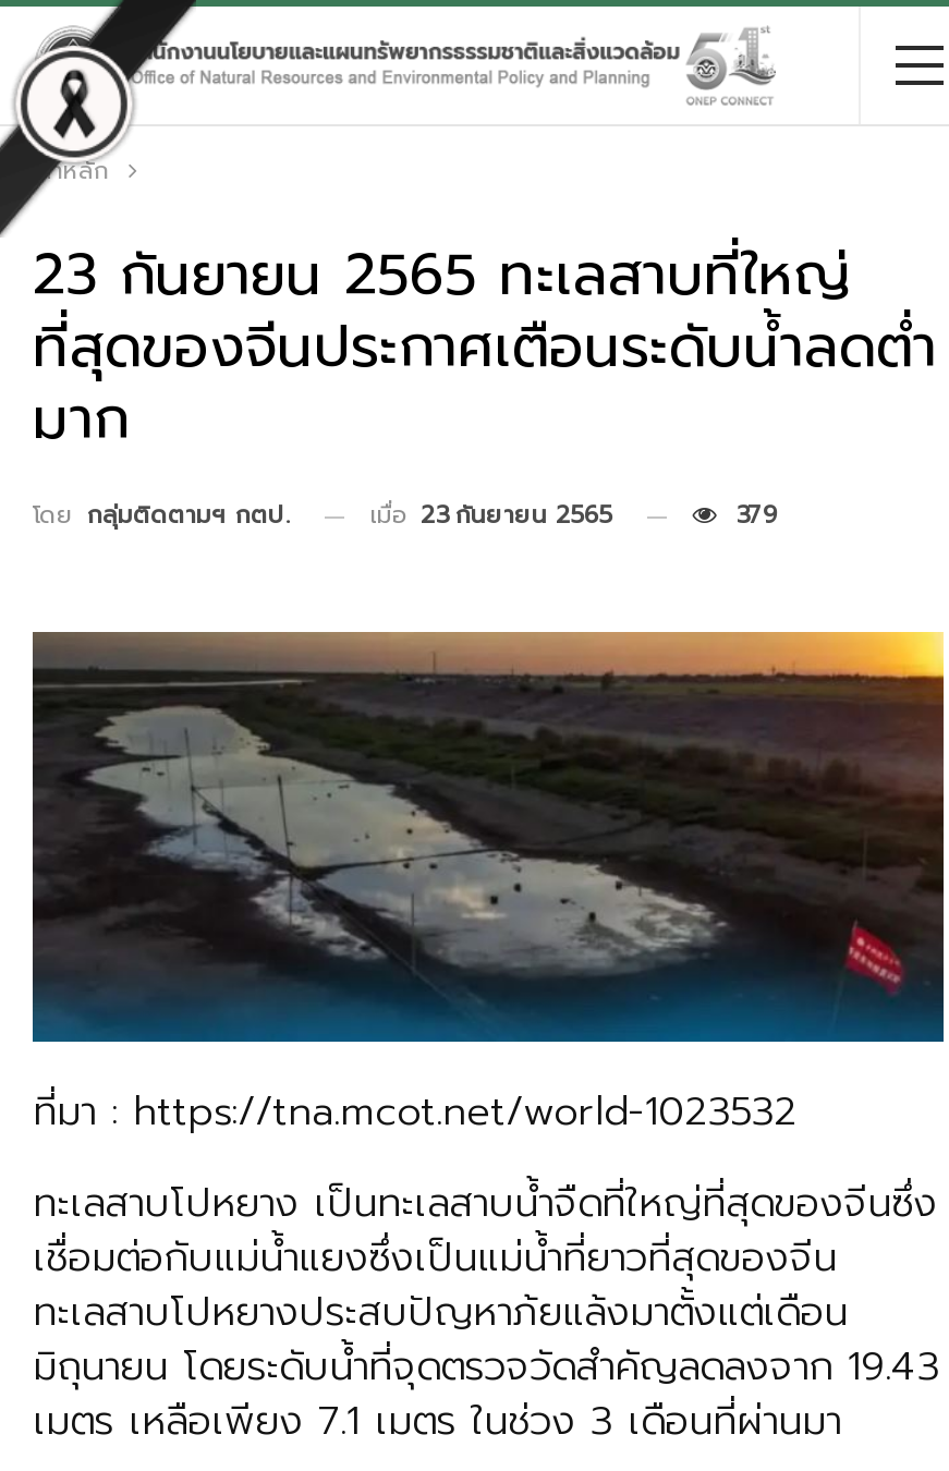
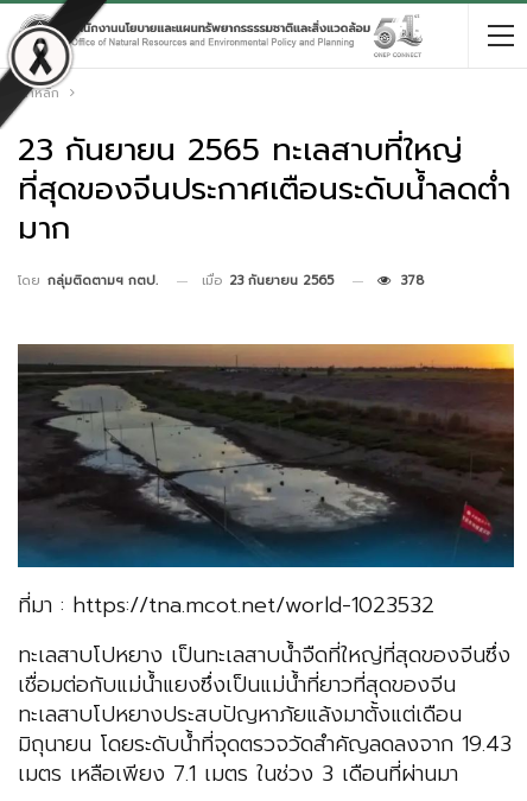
- 379
+ 378
